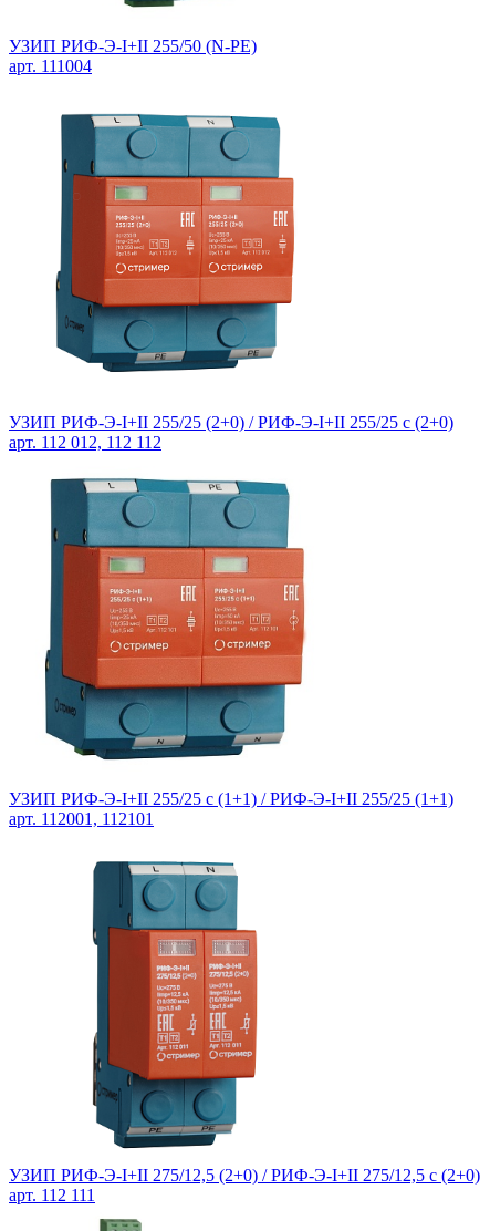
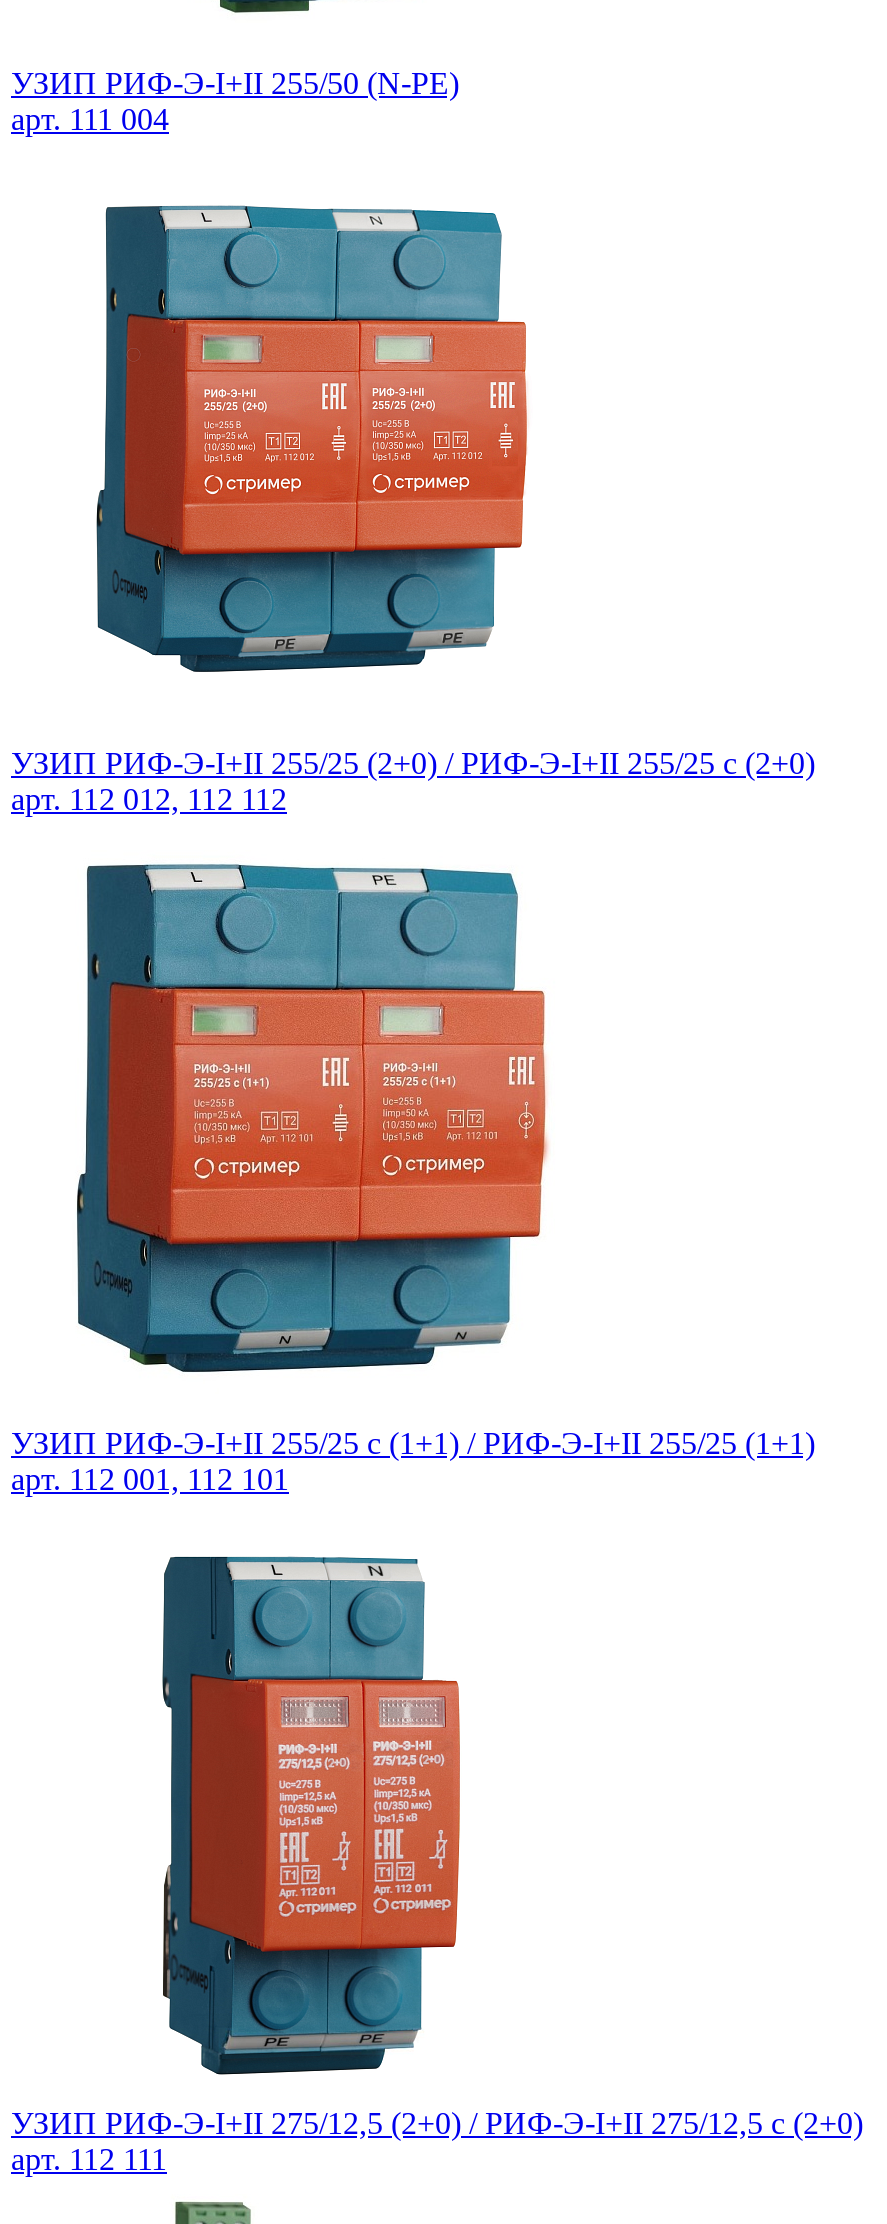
- арт. 111004
+ арт. 111 004

- арт. 112001, 112101
+ арт. 112 001, 112 101
